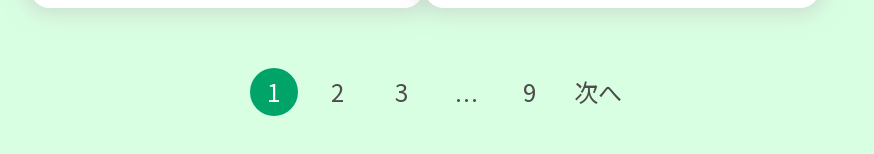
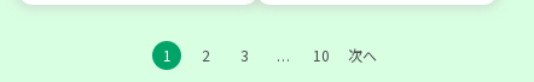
- 9
+ 10
